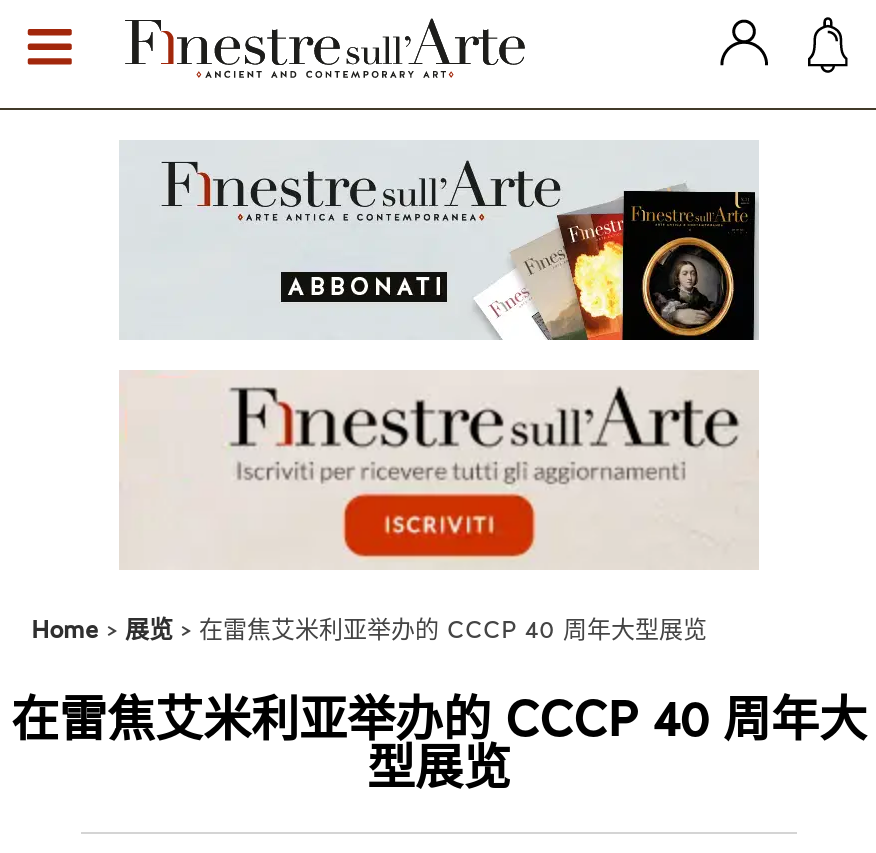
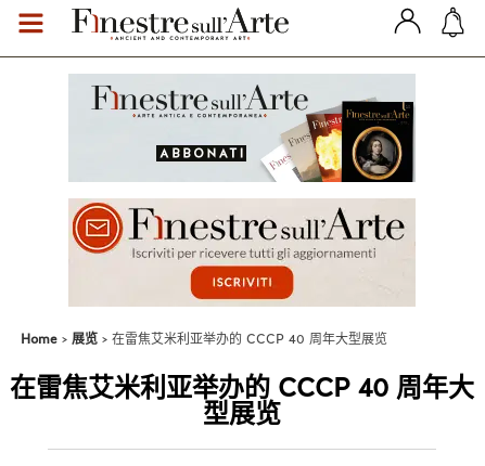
+ [image]
